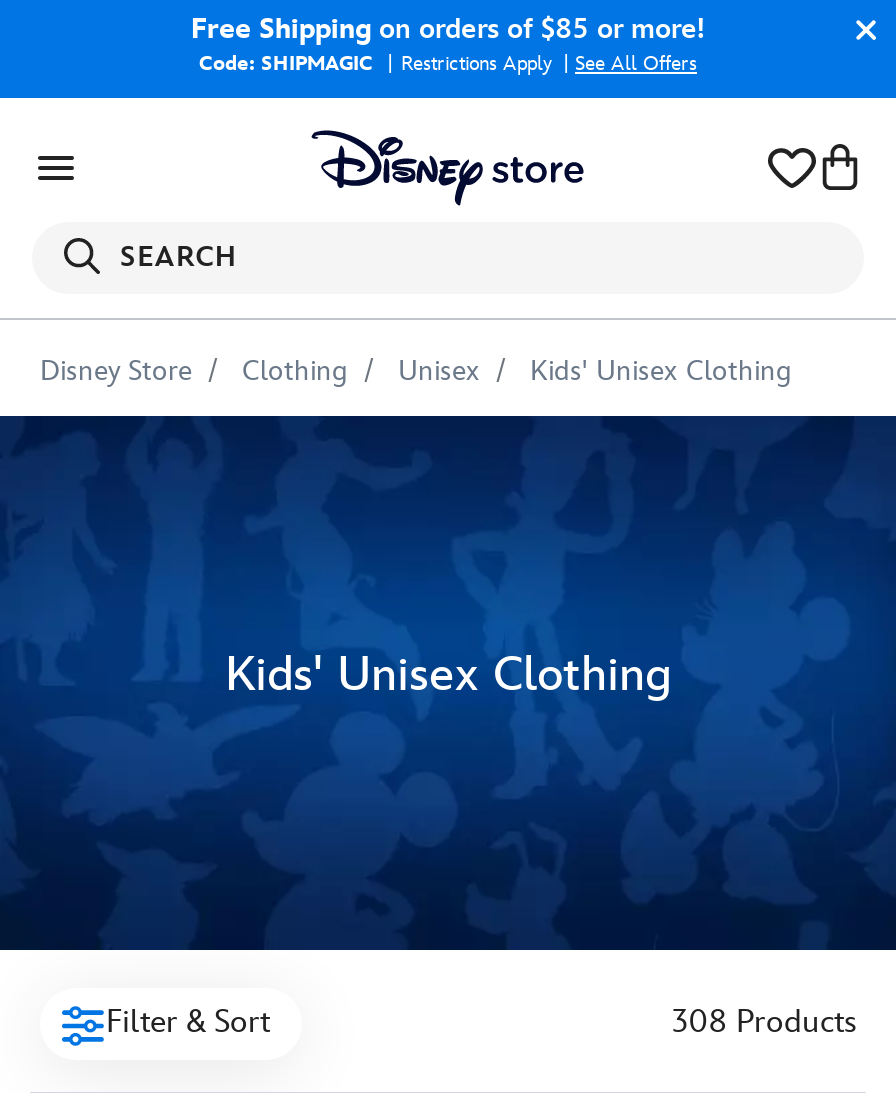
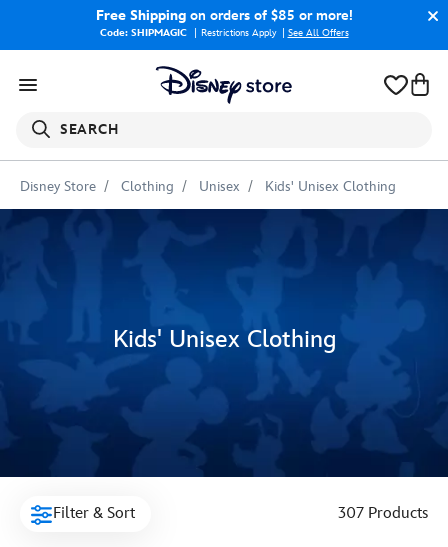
- 308 Products
+ 307 Products
